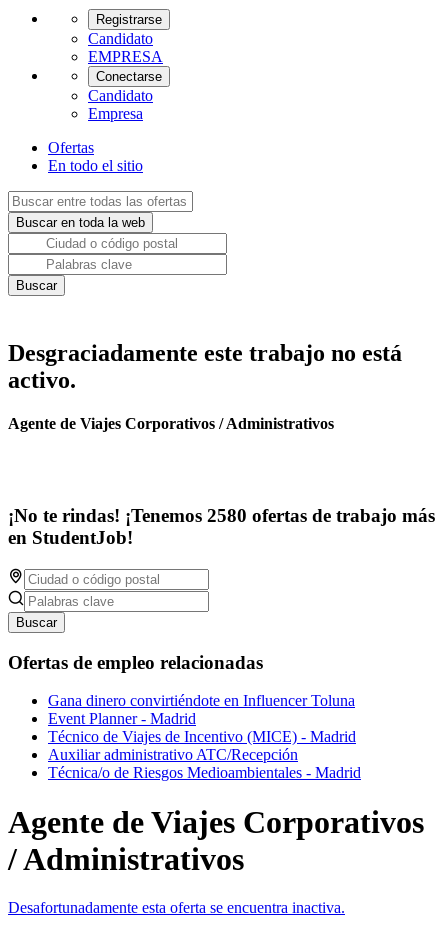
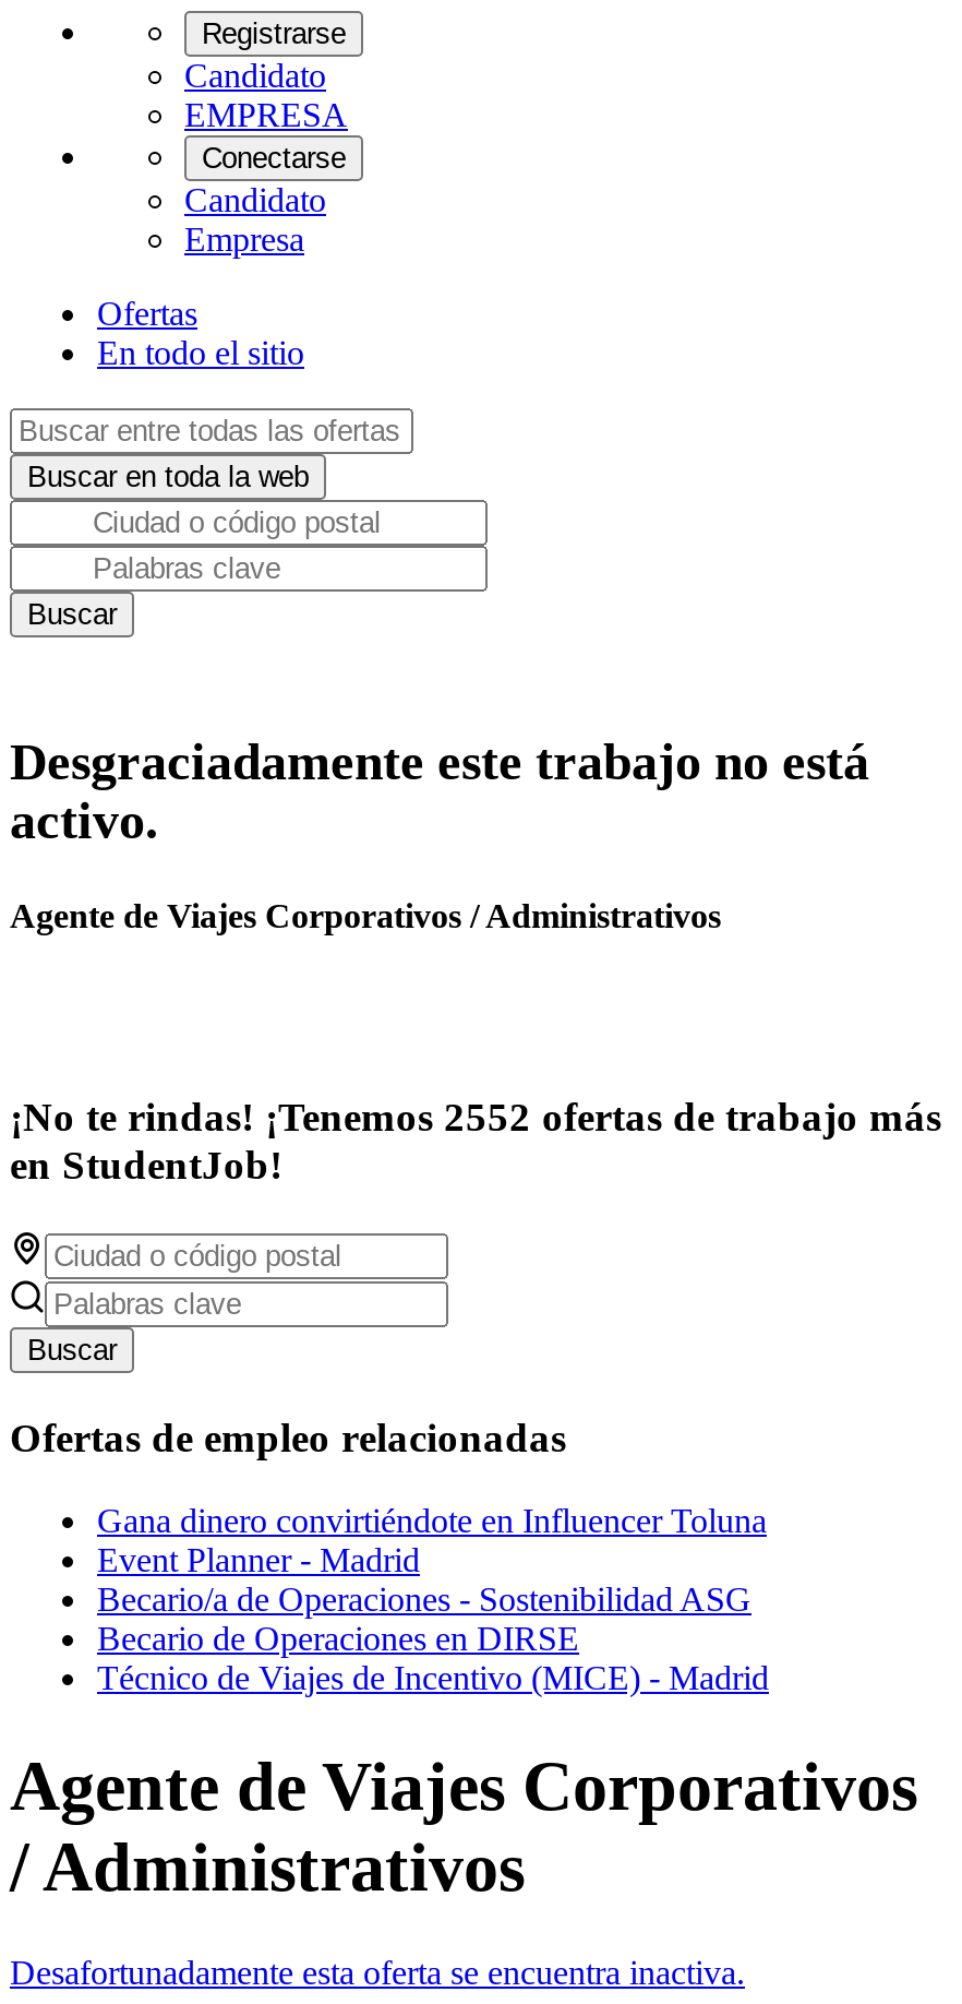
- ¡No te rindas! ¡Tenemos 2580 ofertas de trabajo más
+ ¡No te rindas! ¡Tenemos 2552 ofertas de trabajo más

+ Becario/a de Operaciones - Sostenibilidad ASG
+ Becario de Operaciones en DIRSE

moved down: Técnico de Viajes de Incentivo (MICE) - Madrid

- Auxiliar administrativo ATC/Recepción
- Técnica/o de Riesgos Medioambientales - Madrid
